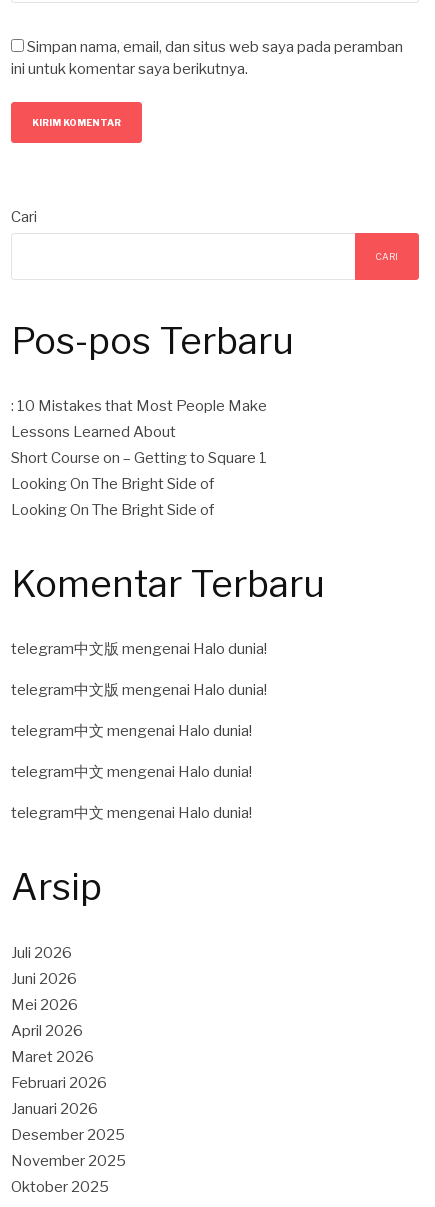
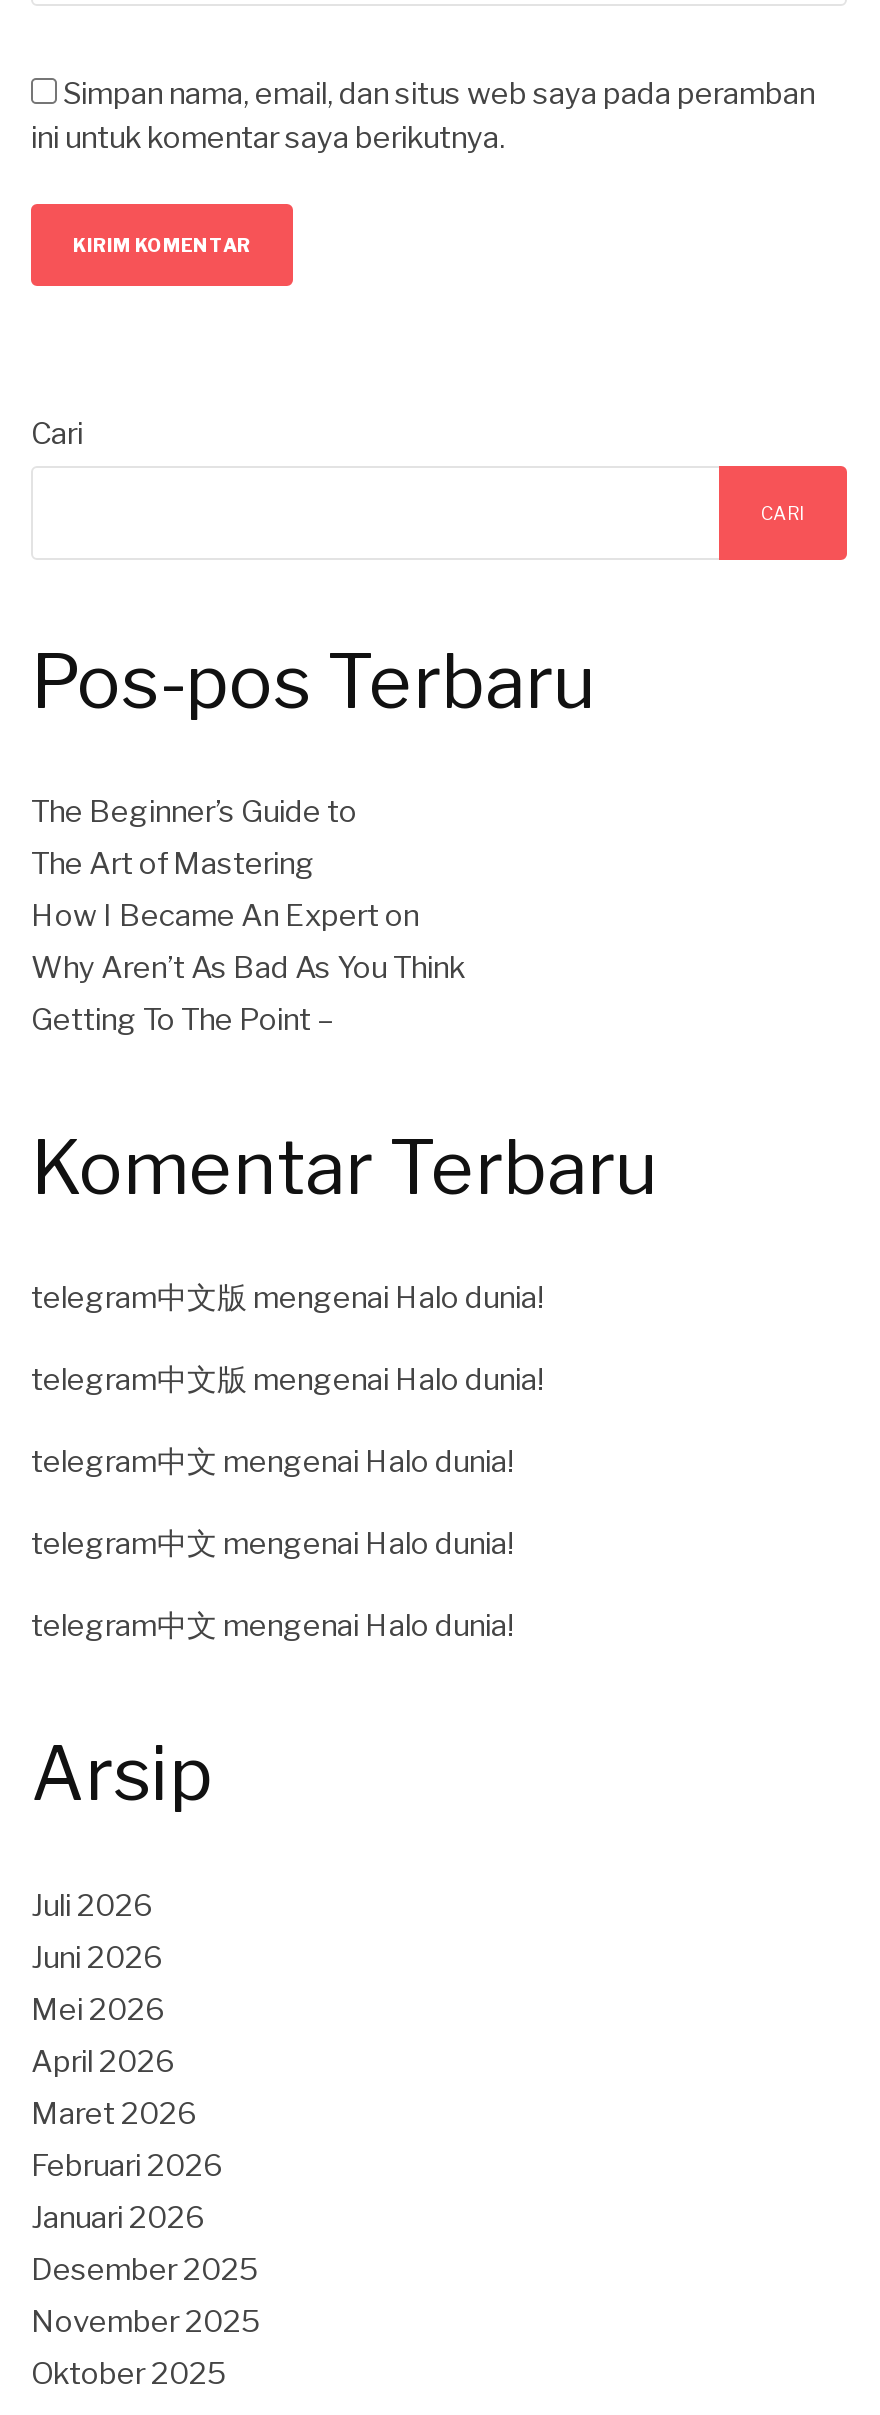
- : 10 Mistakes that Most People Make
- Lessons Learned About
- Short Course on – Getting to Square 1
- Looking On The Bright Side of
- Looking On The Bright Side of
+ The Beginner’s Guide to
+ The Art of Mastering
+ How I Became An Expert on
+ Why Aren’t As Bad As You Think
+ Getting To The Point –
